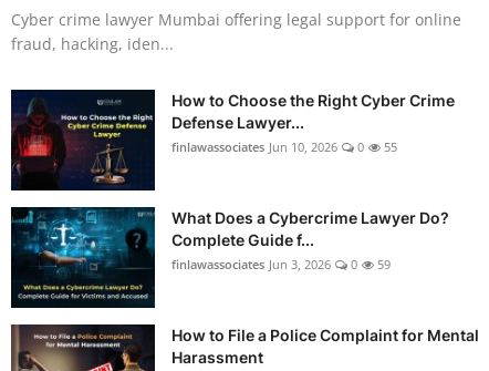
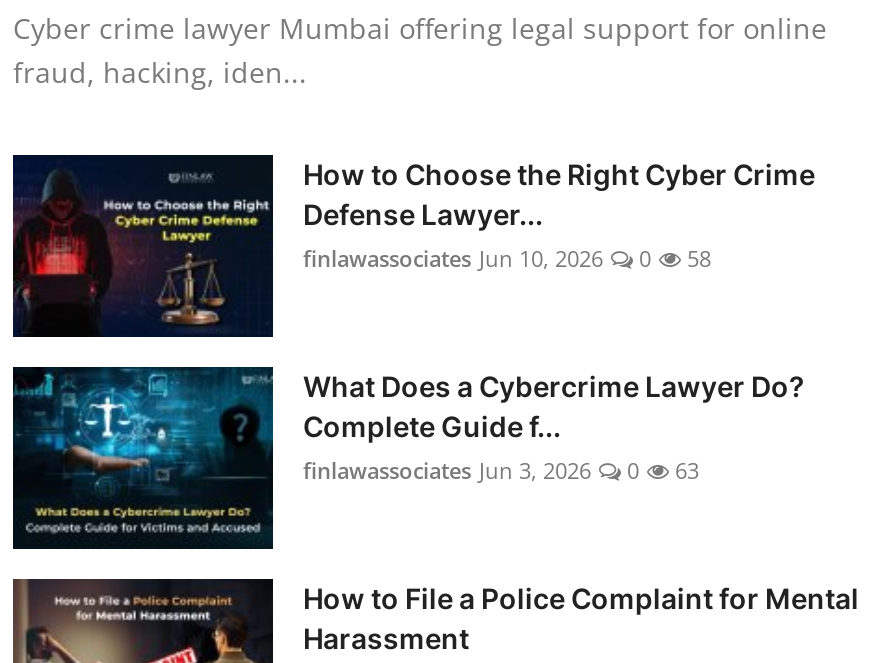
- finlawassociates Jun 10, 2026 0 55
+ finlawassociates Jun 10, 2026 0 58

- finlawassociates Jun 3, 2026 0 59
+ finlawassociates Jun 3, 2026 0 63
